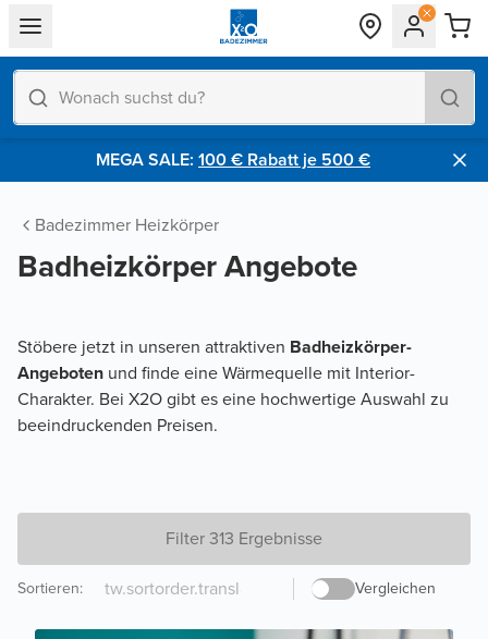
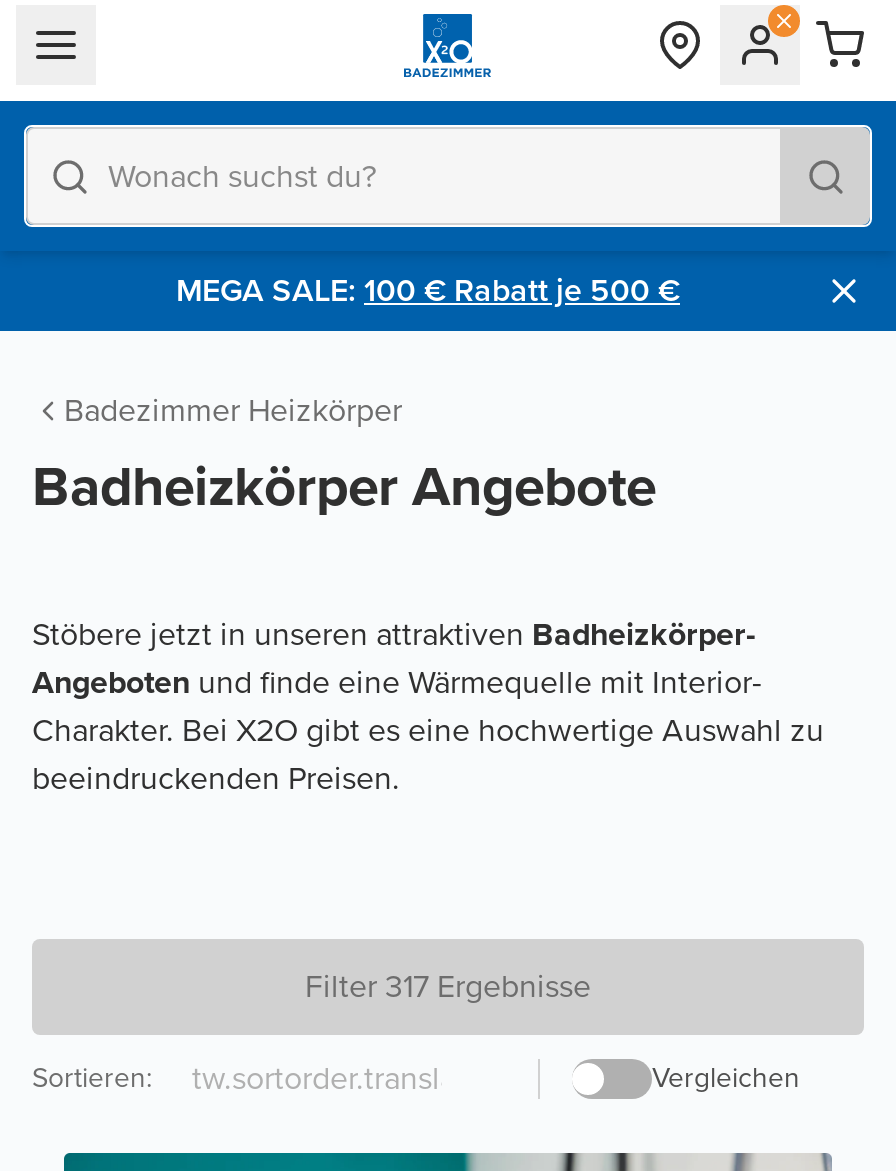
- Filter 313 Ergebnisse
+ Filter 317 Ergebnisse
